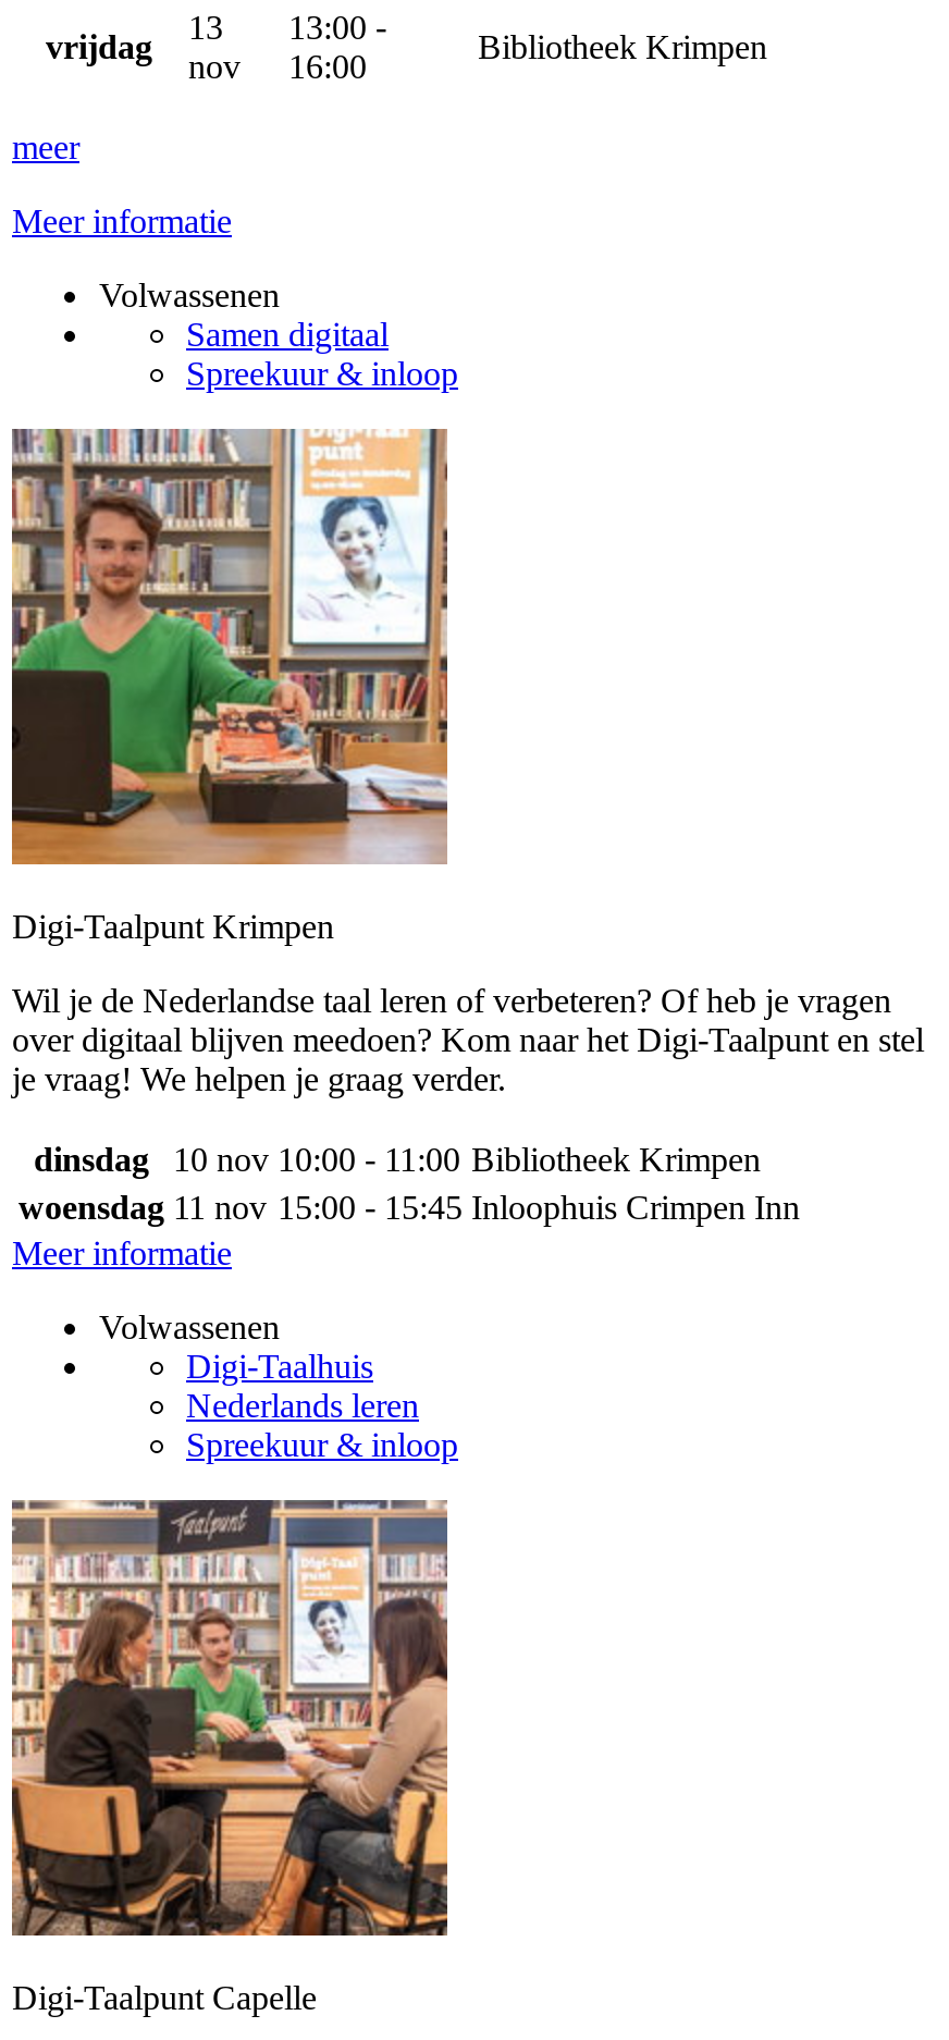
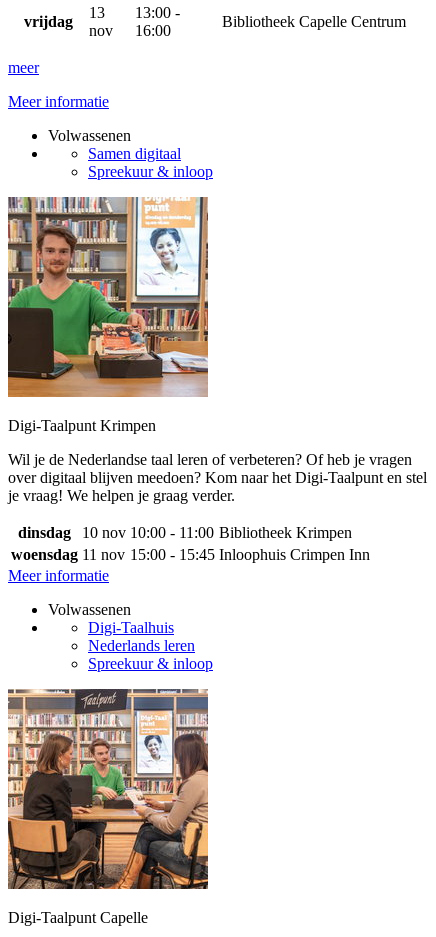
- Bibliotheek Krimpen
+ Bibliotheek Capelle Centrum
